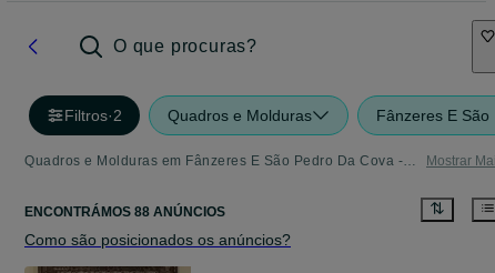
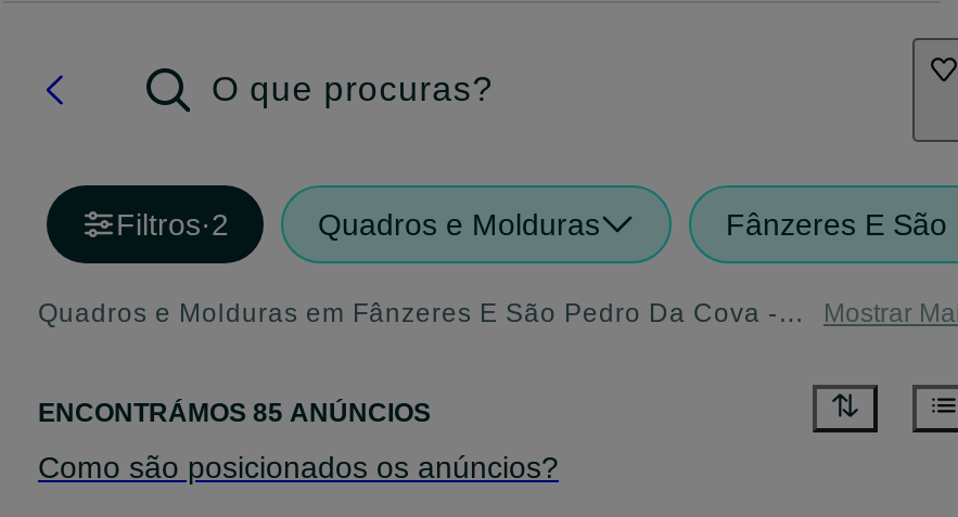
- ENCONTRÁMOS 88 ANÚNCIOS
+ ENCONTRÁMOS 85 ANÚNCIOS
